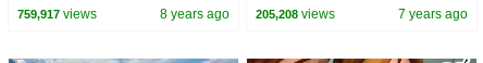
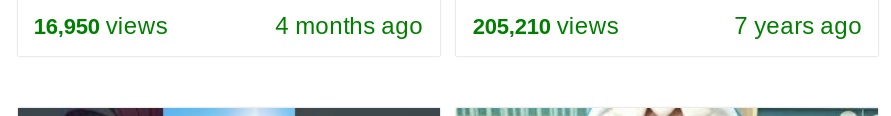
- 759,917 views
- 8 years ago
+ 16,950 views
+ 4 months ago

- 205,208 views
+ 205,210 views
